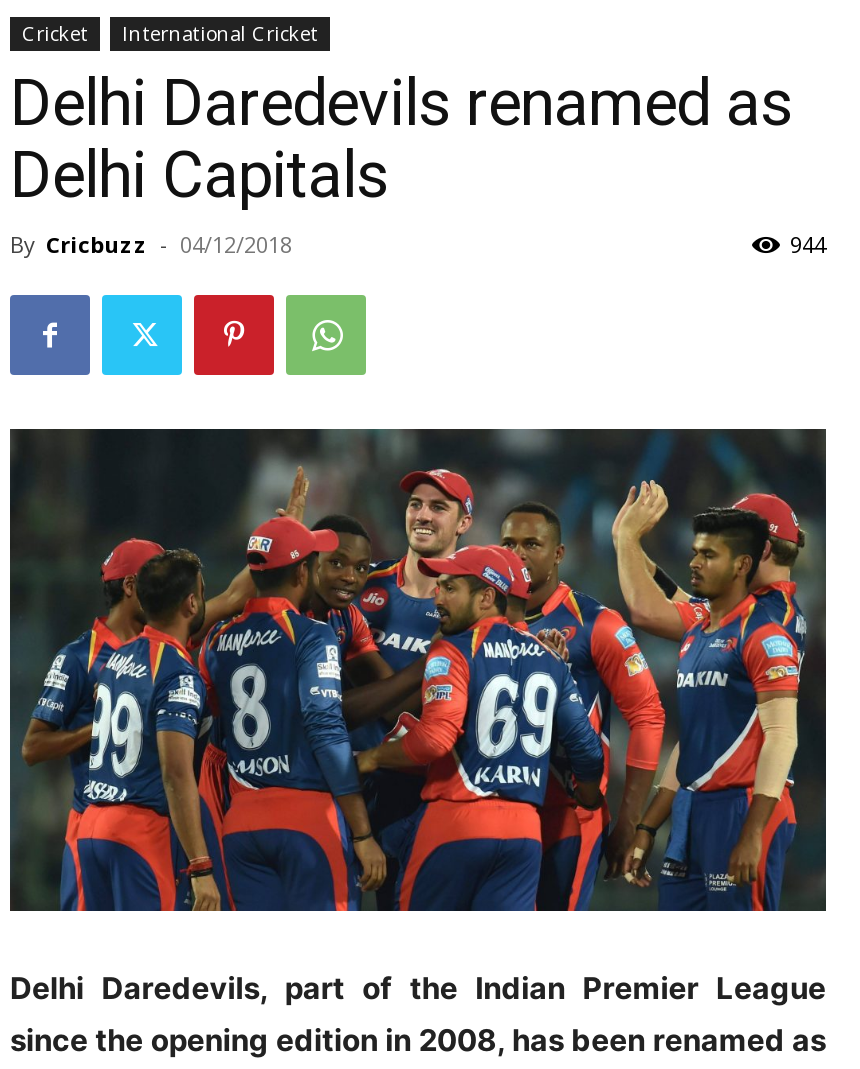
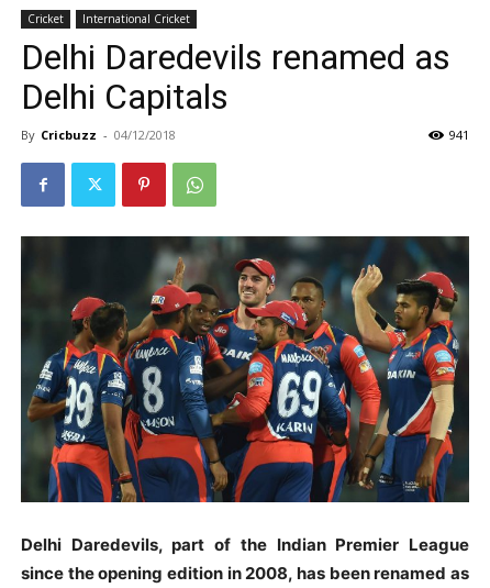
- 944
+ 941
